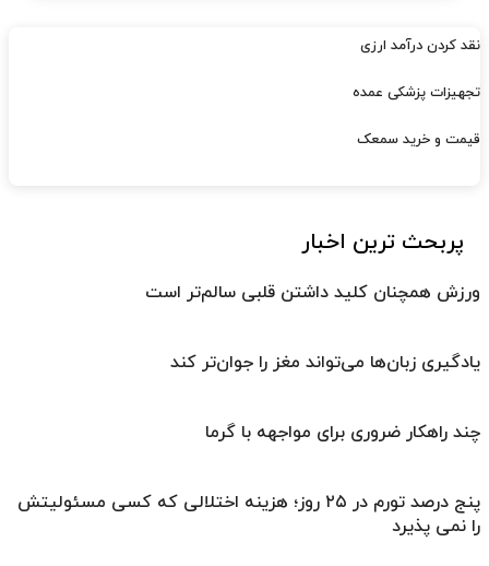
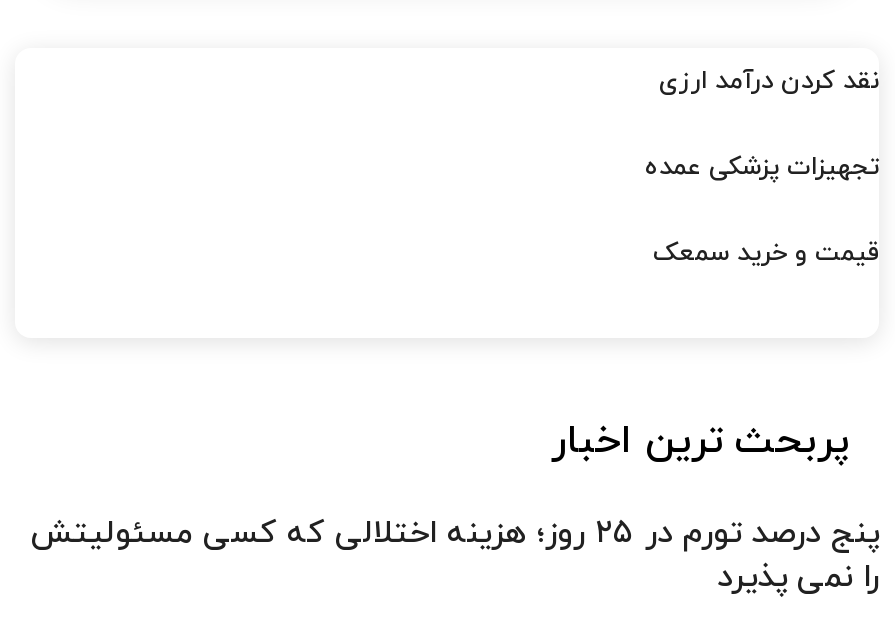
- ورزش همچنان کلید داشتن قلبی سالم‌تر است
- یادگیری زبان‌ها می‌تواند مغز را جوان‌تر کند
- چند راهکار ضروری برای مواجهه با گرما
